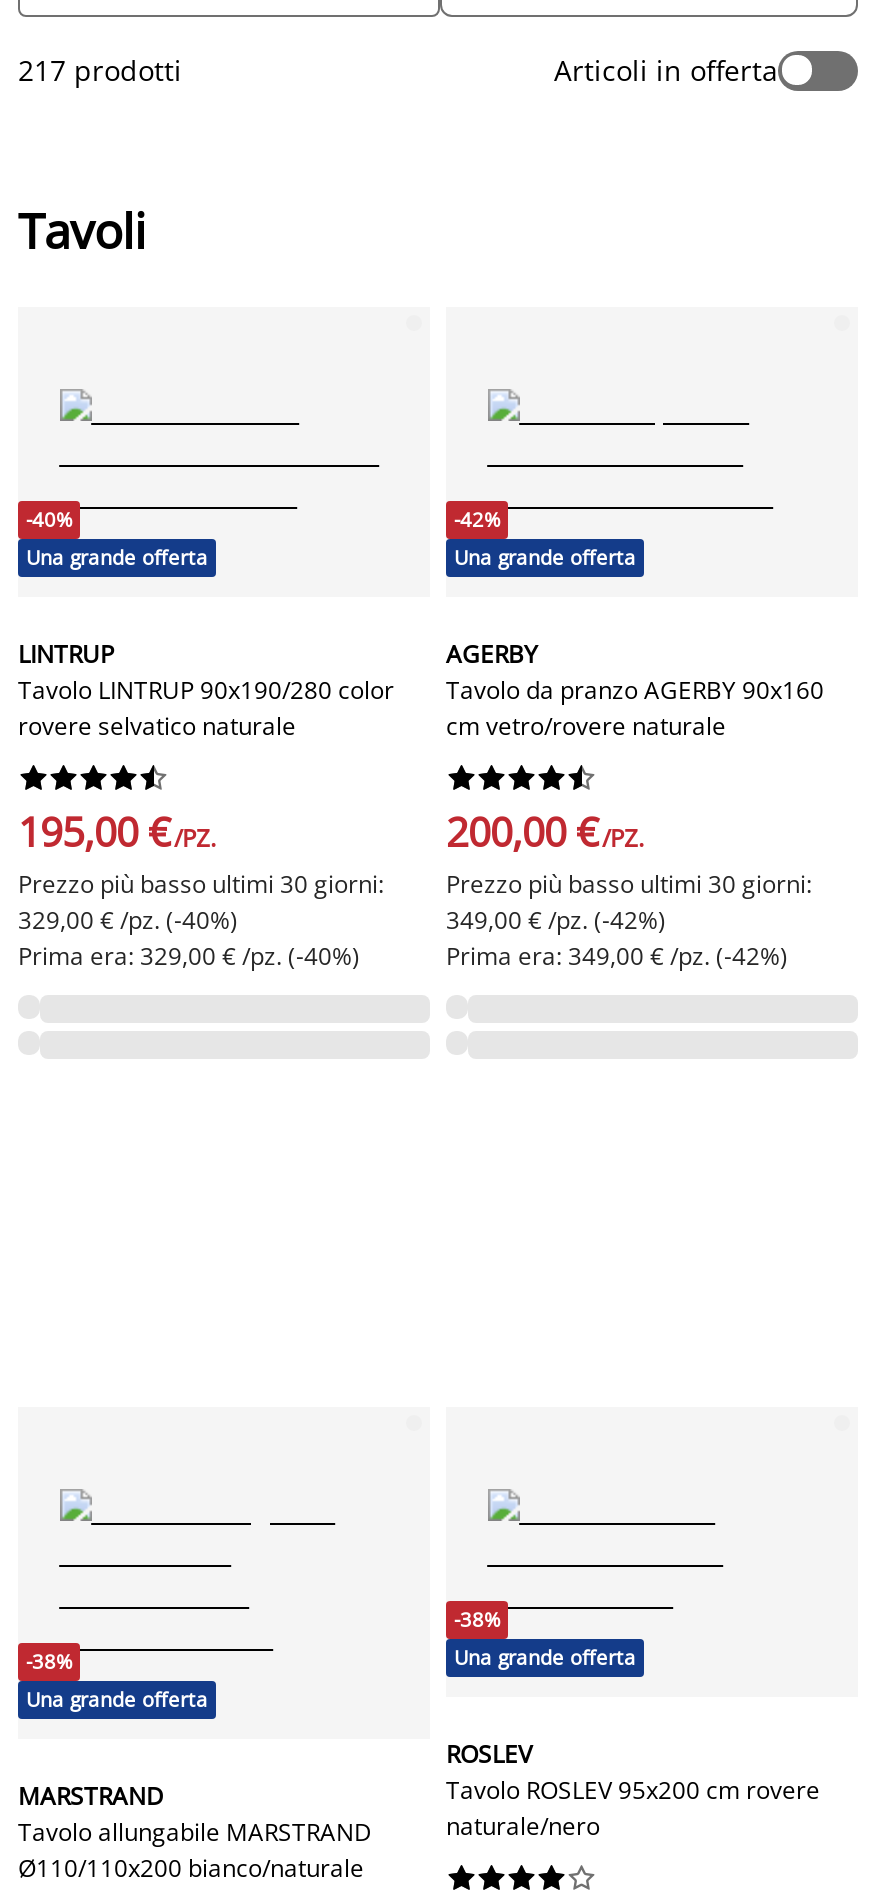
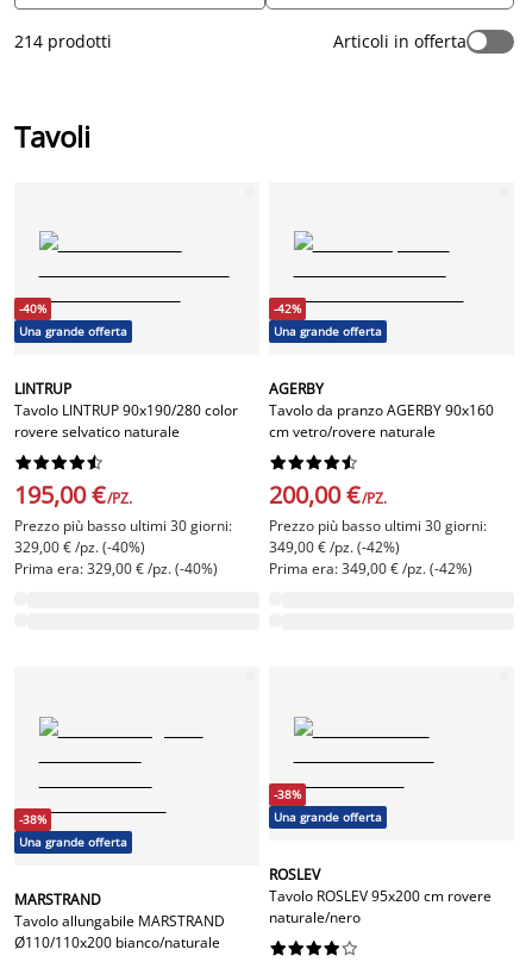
- 217 prodotti
+ 214 prodotti
